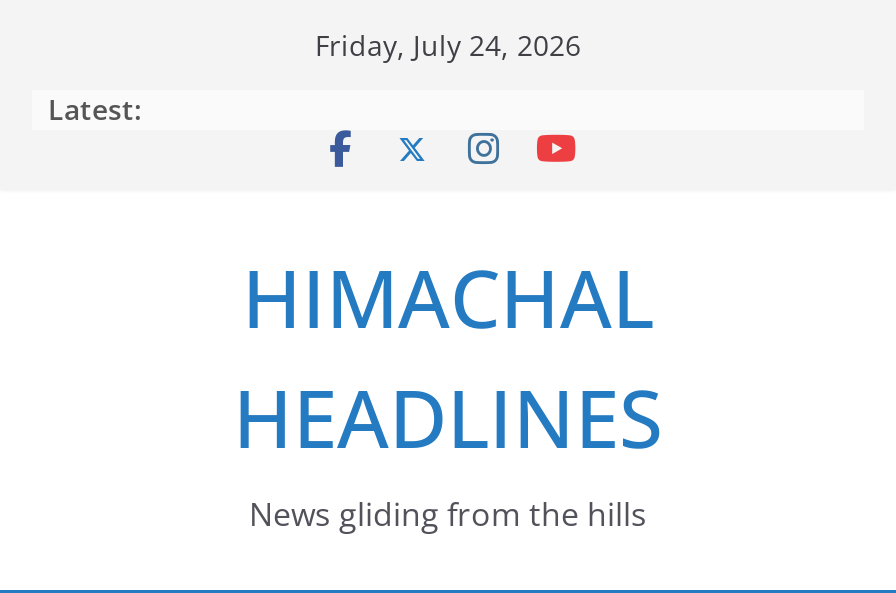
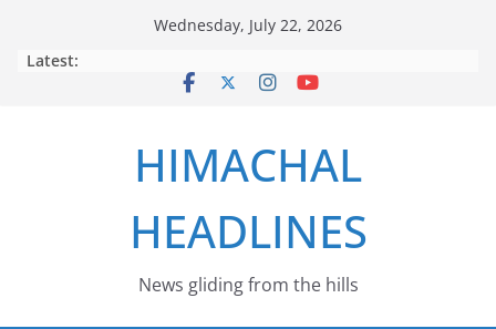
- Friday, July 24, 2026
+ Wednesday, July 22, 2026
